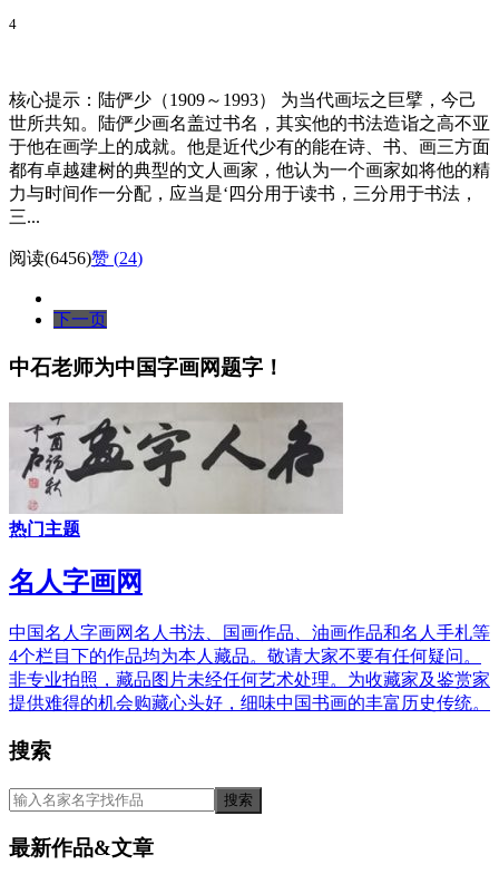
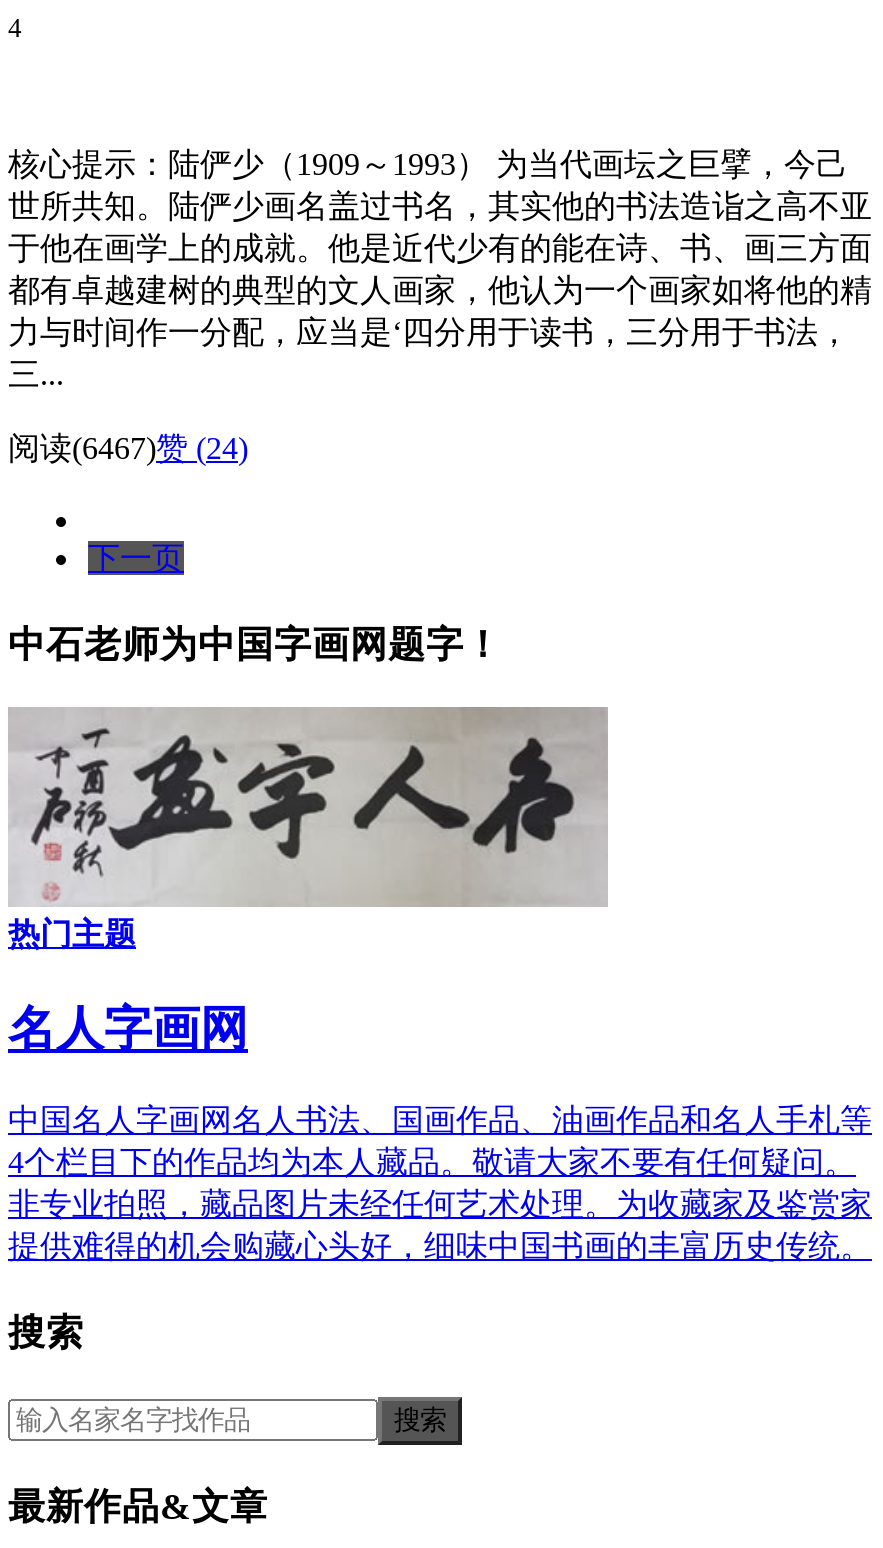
- 阅读(6456)赞 (24)
+ 阅读(6467)赞 (24)
